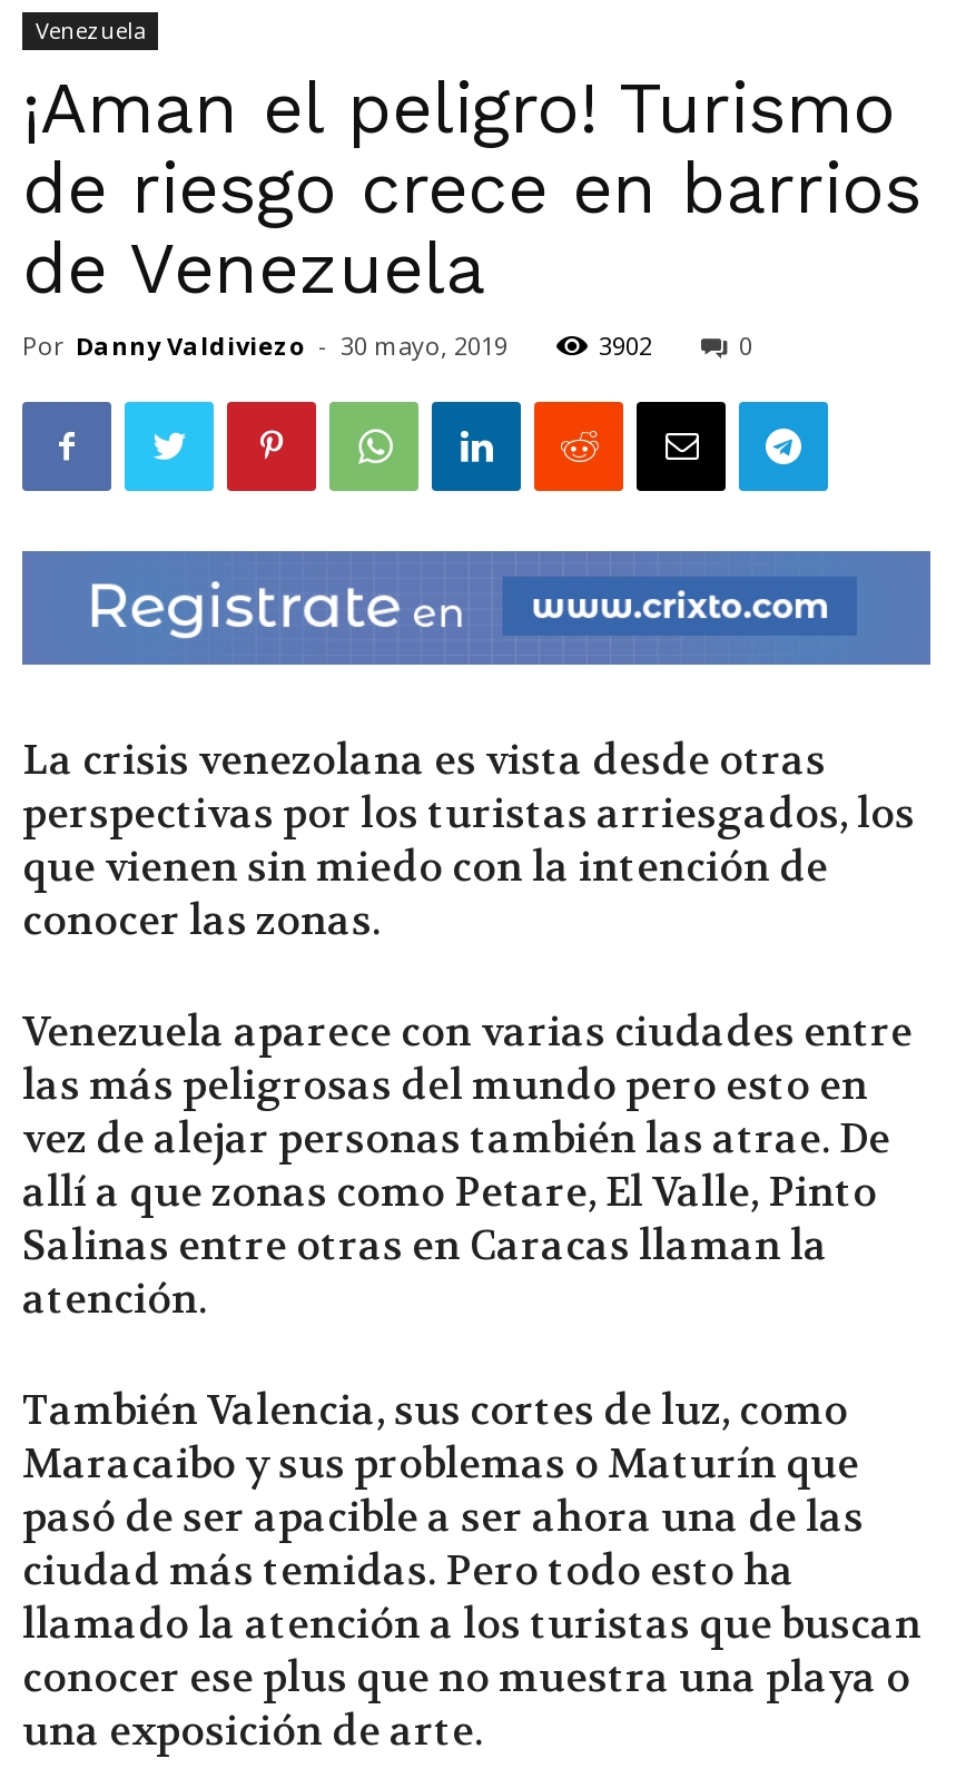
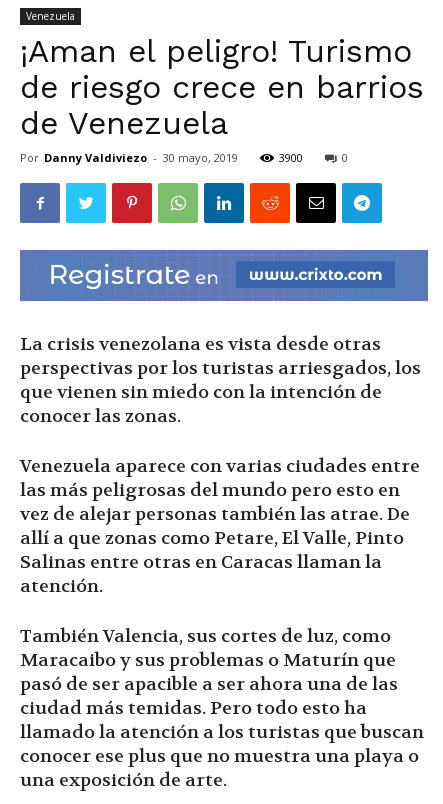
- 3902
+ 3900
